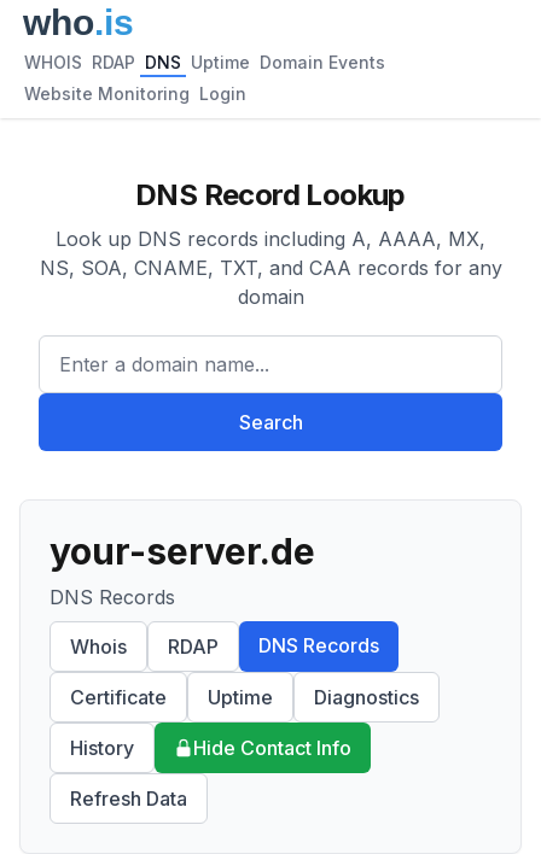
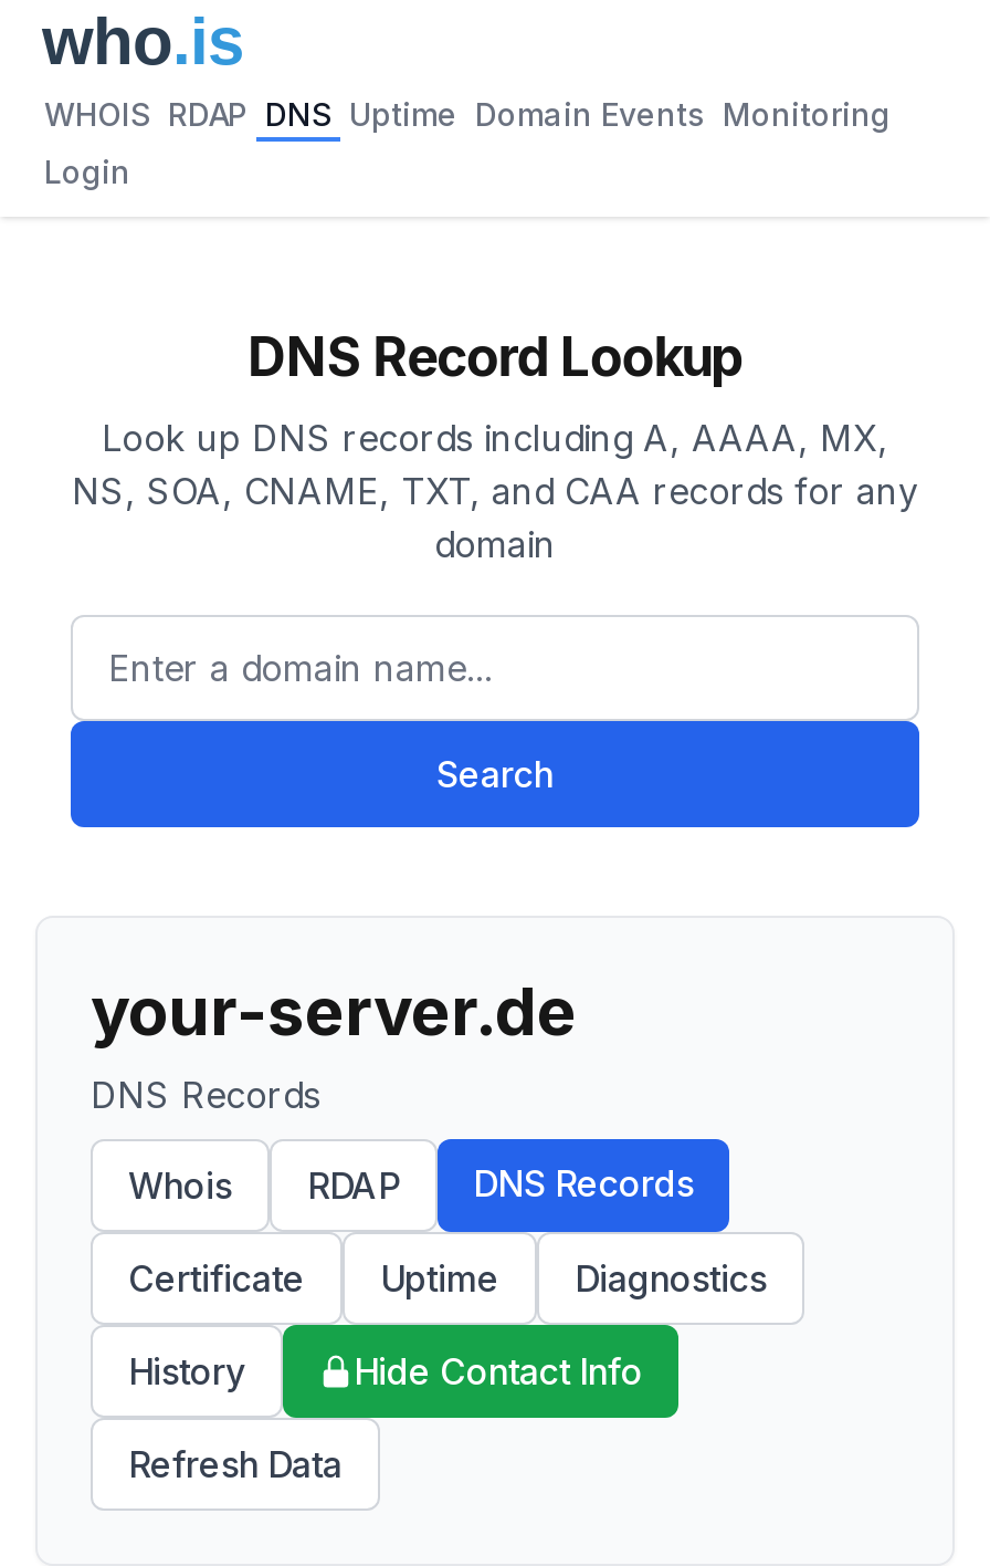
- WHOIS RDAP DNS Uptime Domain Events
+ WHOIS RDAP DNS Uptime Domain Events Monitoring

- Website Monitoring Login
+ Login
